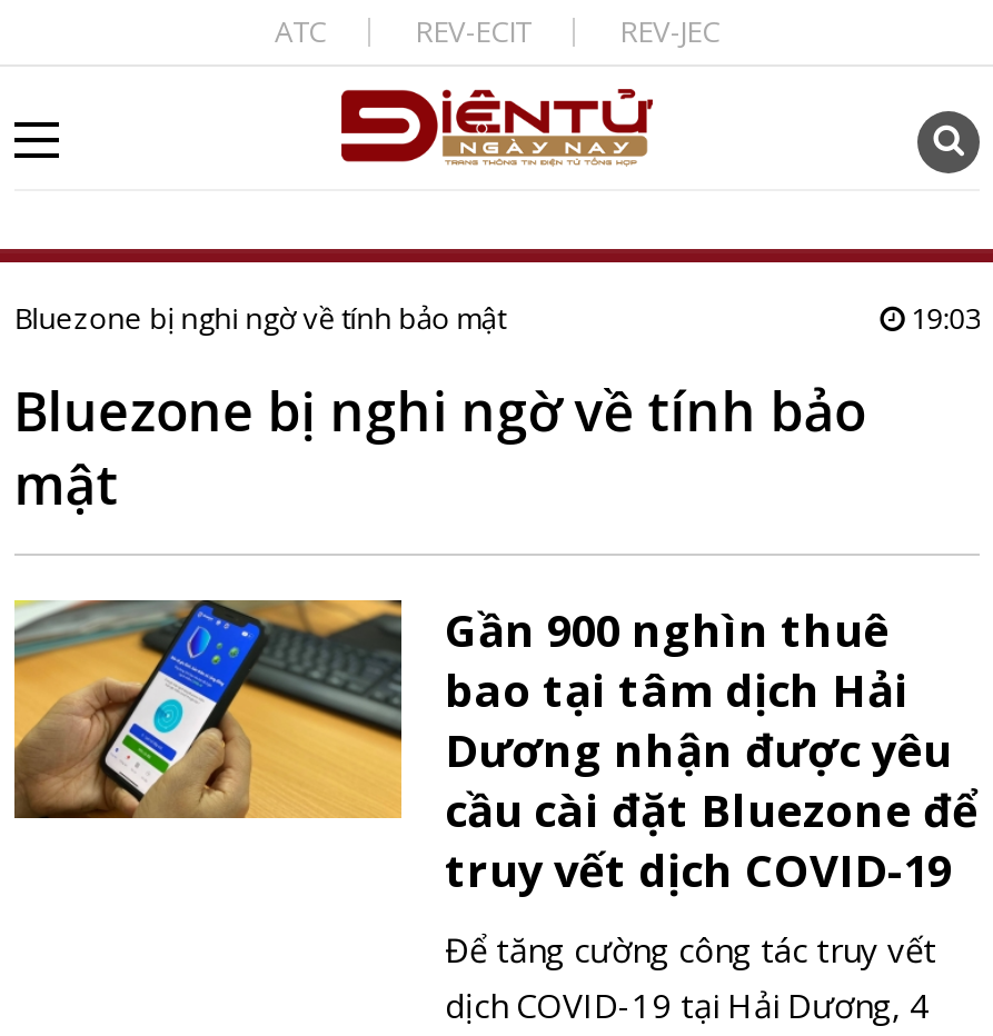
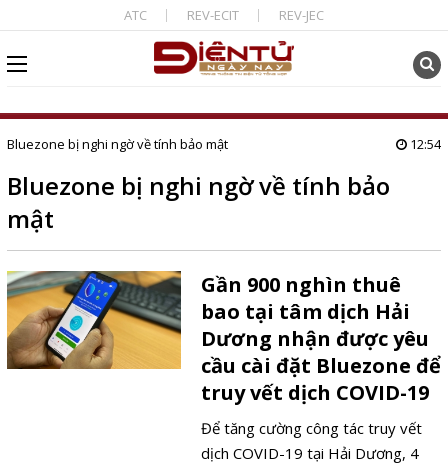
- 19:03
+ 12:54
